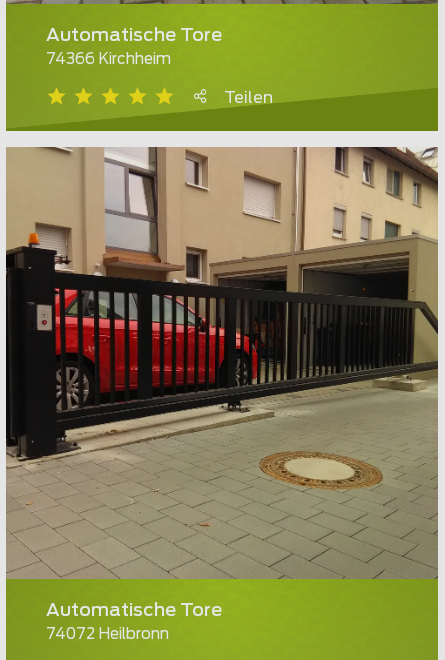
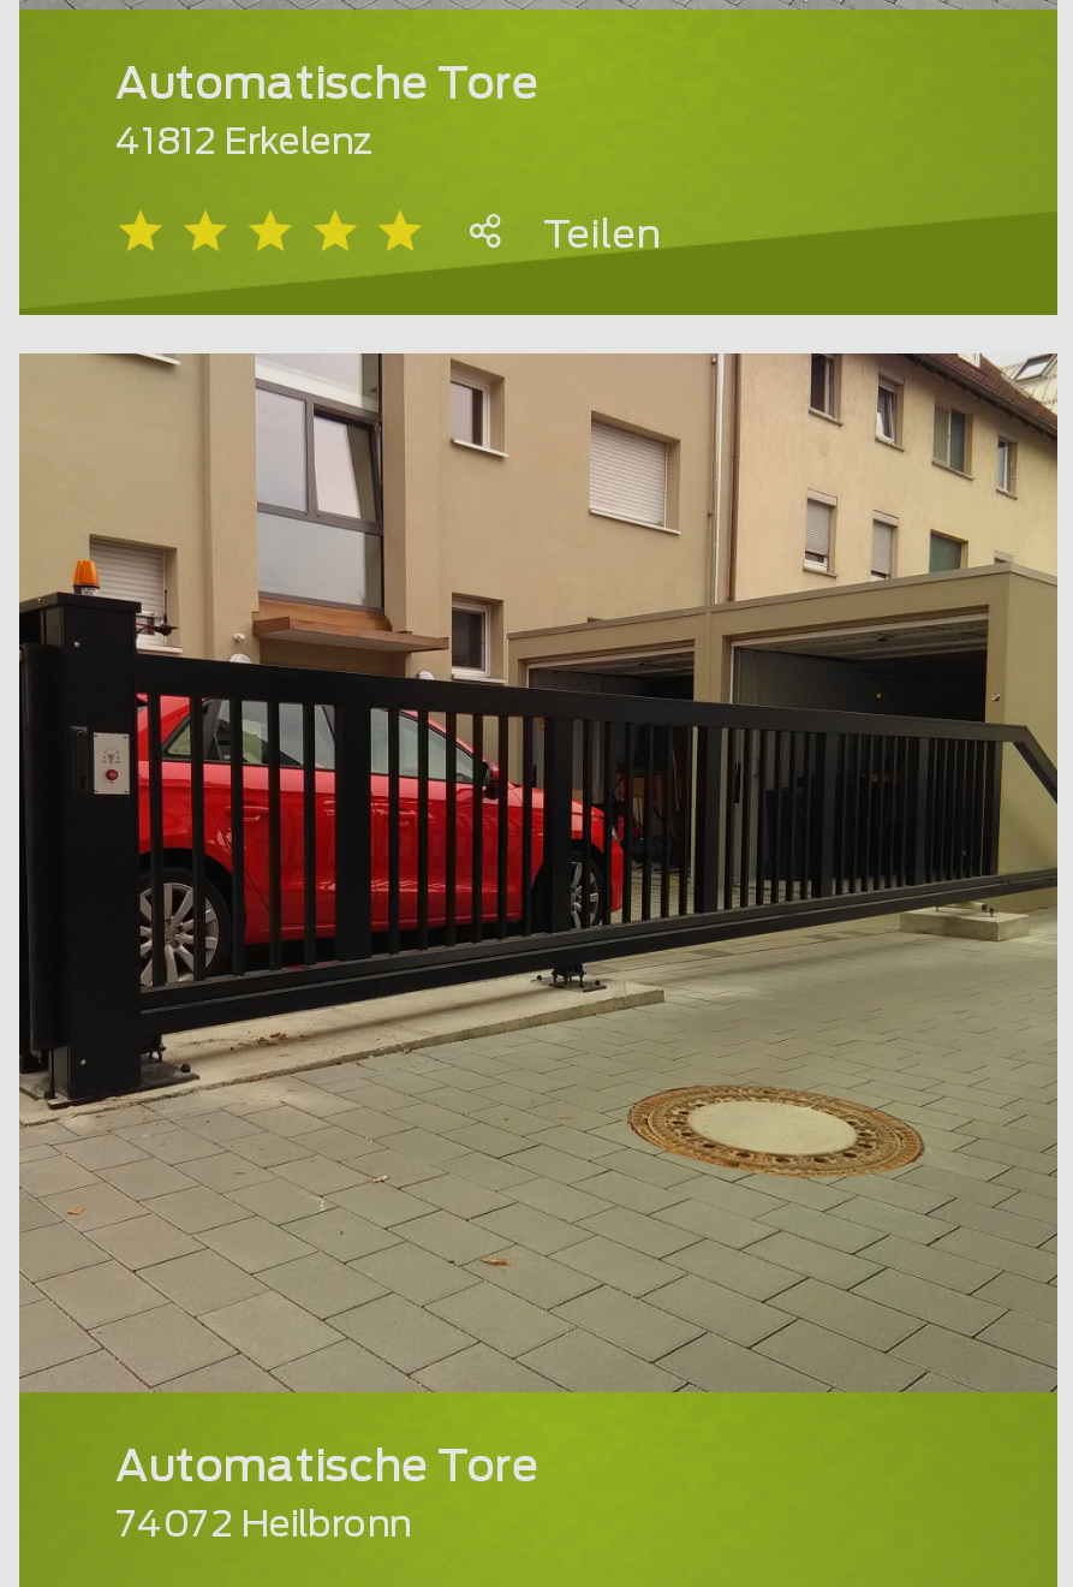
- 74366 Kirchheim
+ 41812 Erkelenz
